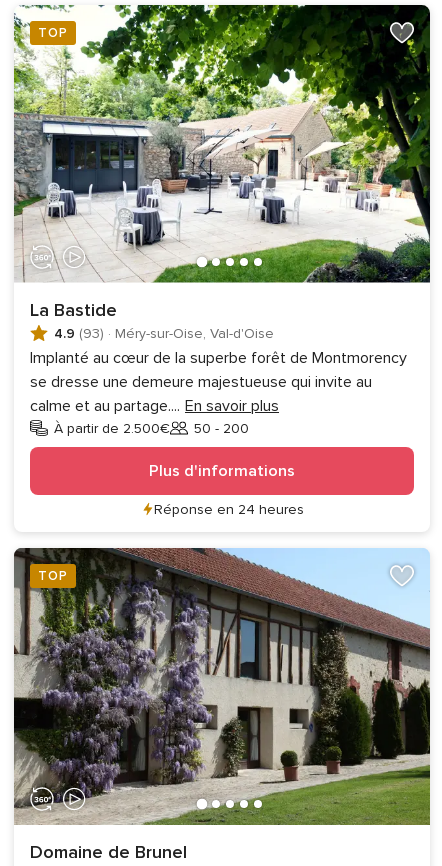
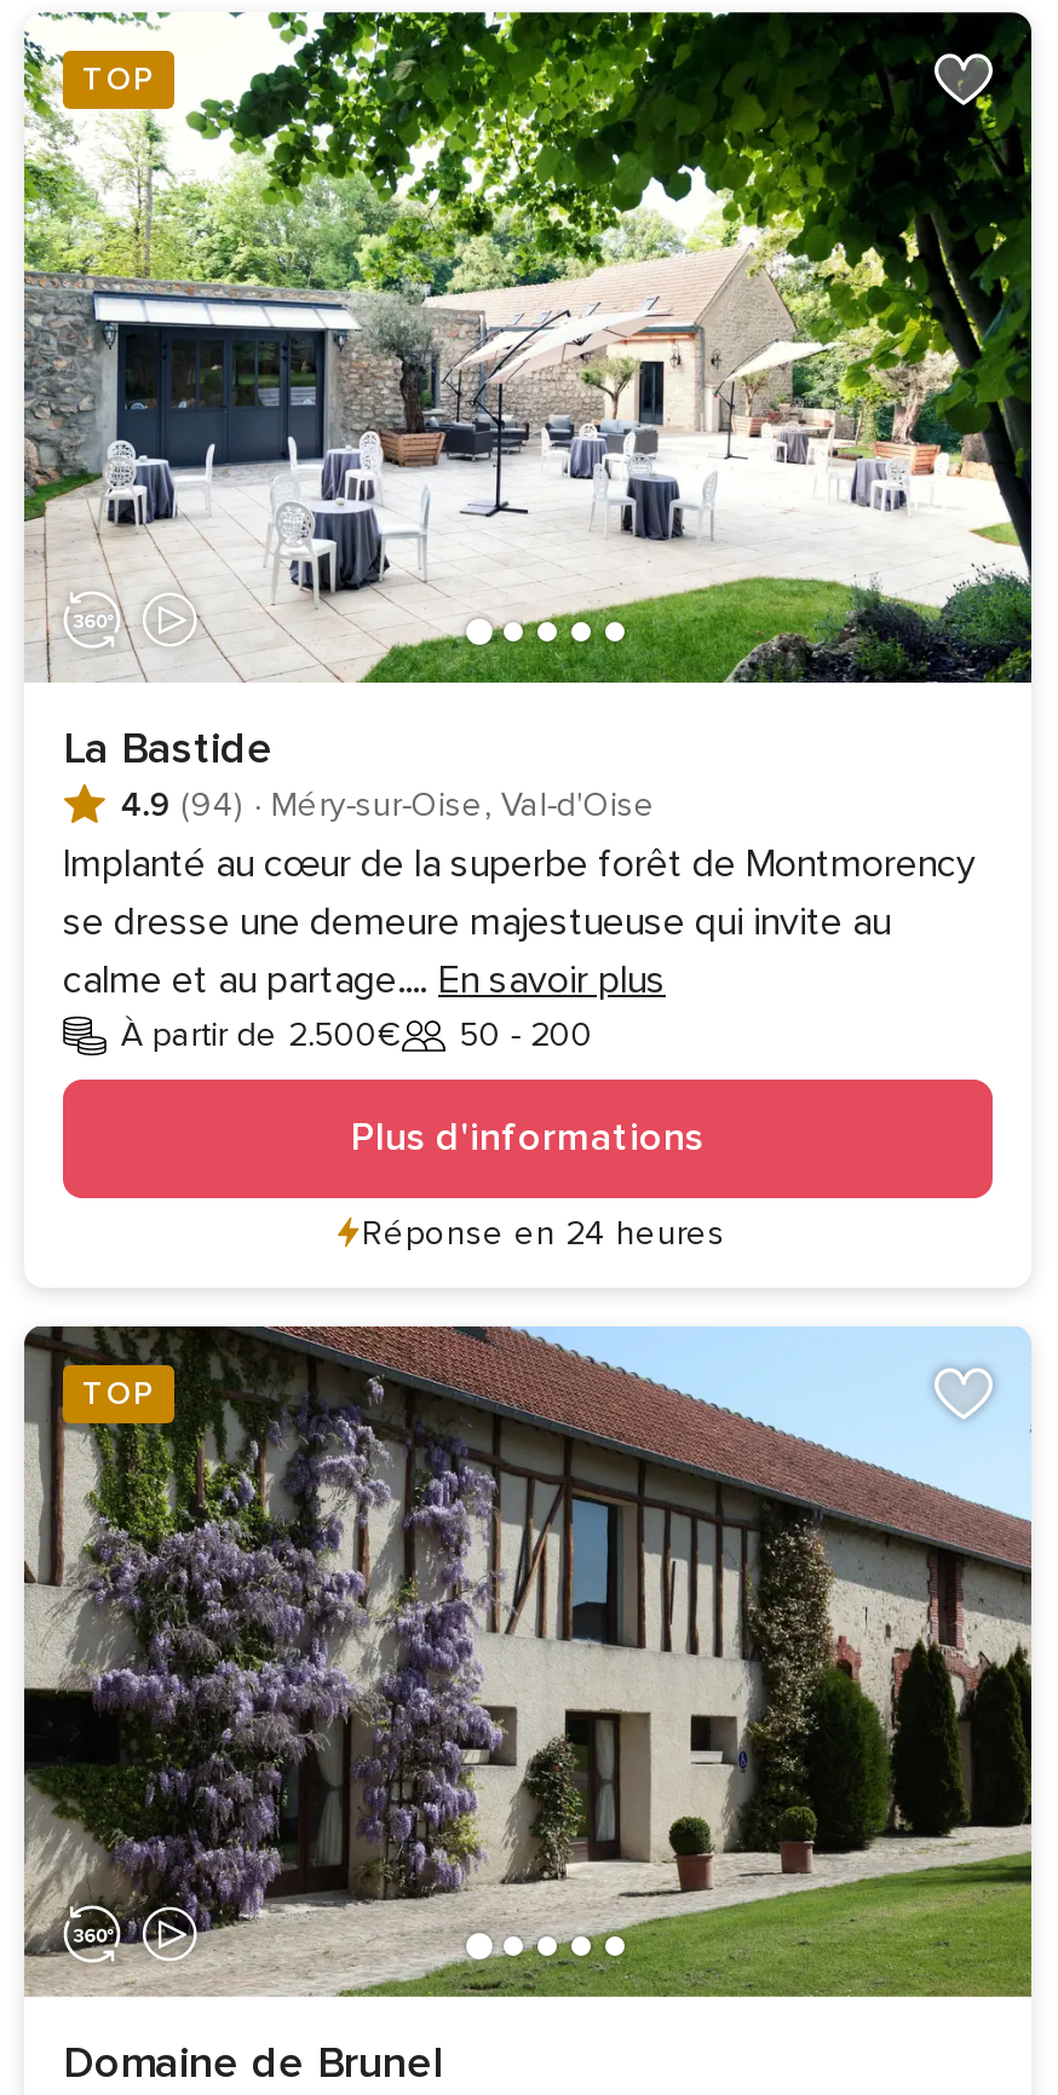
- 4.9 (93) · Méry-sur-Oise, Val-d'Oise
+ 4.9 (94) · Méry-sur-Oise, Val-d'Oise
